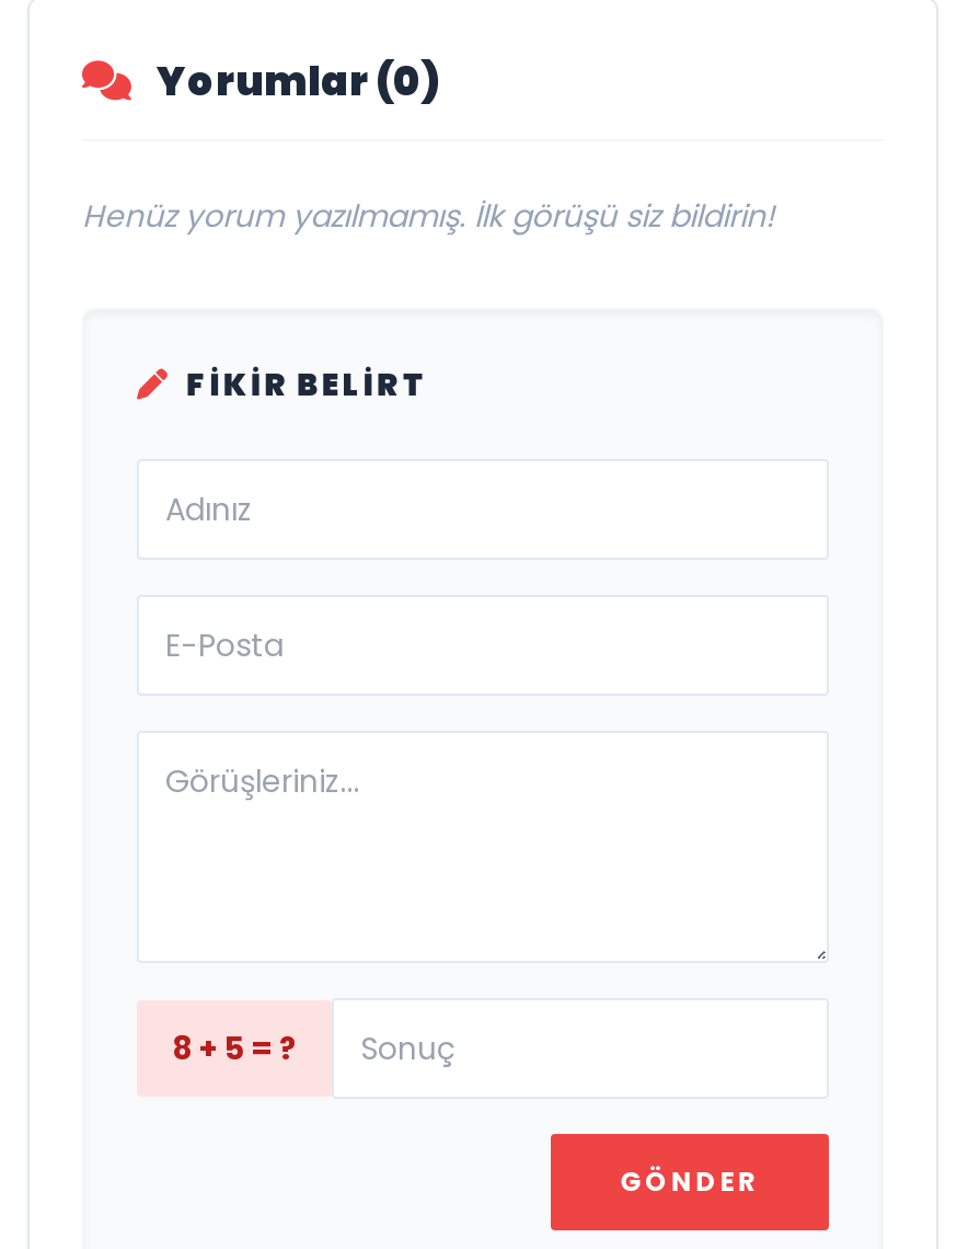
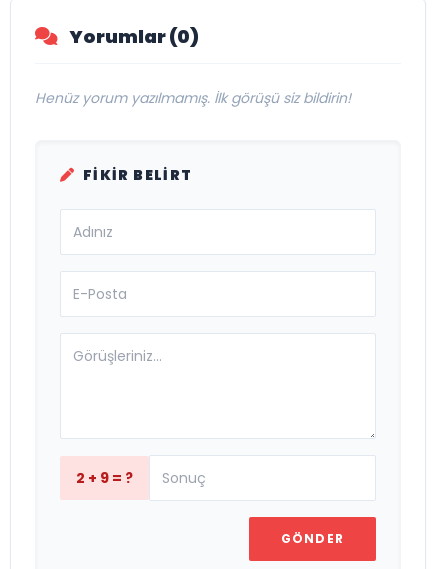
- 8 + 5 = ?
+ 2 + 9 = ?
